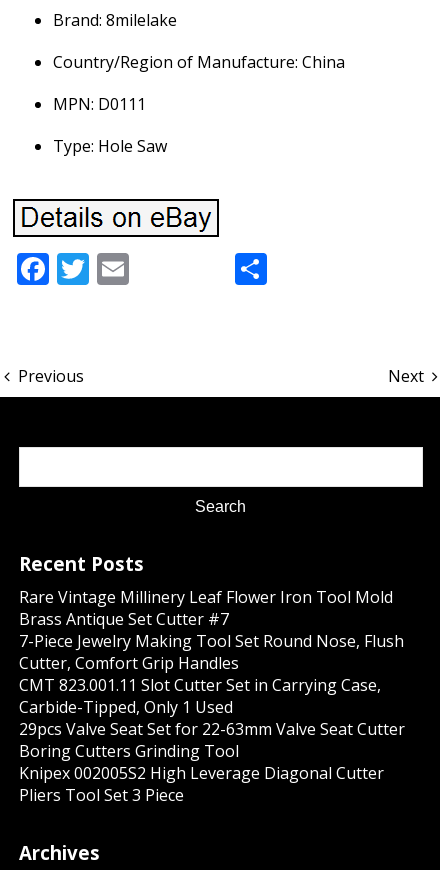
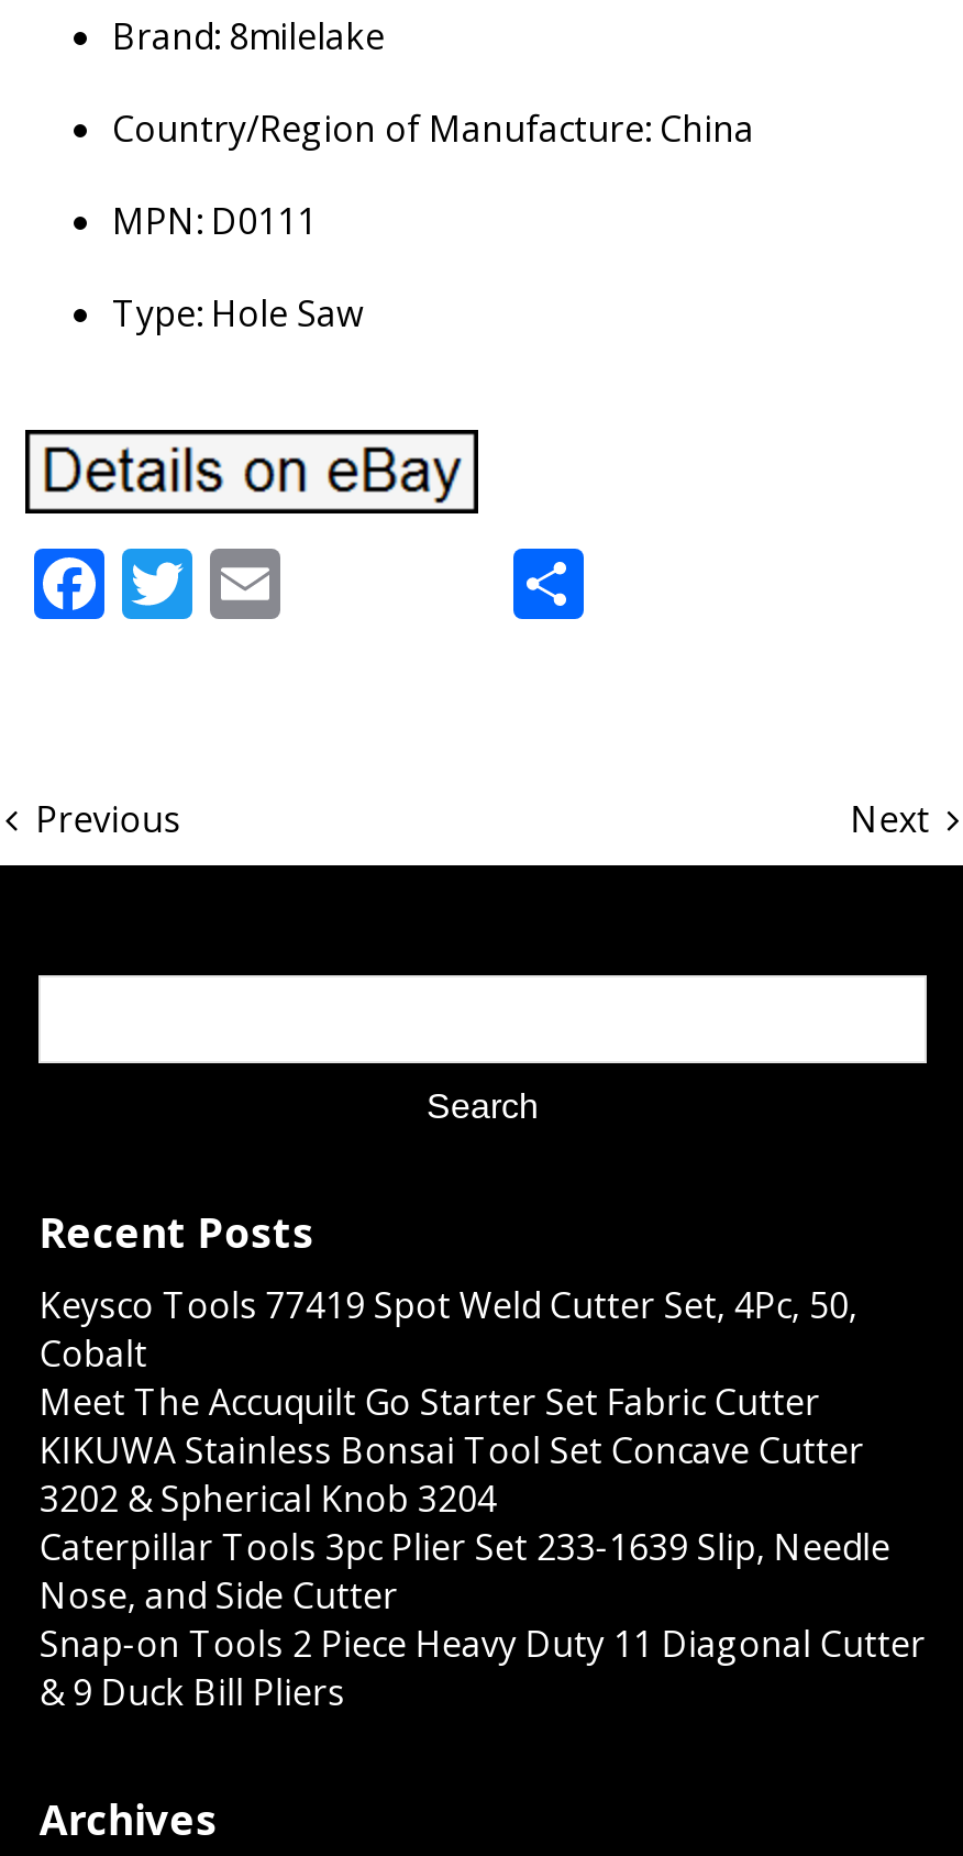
- Rare Vintage Millinery Leaf Flower Iron Tool Mold
- Brass Antique Set Cutter #7
- 7-Piece Jewelry Making Tool Set Round Nose, Flush
- Cutter, Comfort Grip Handles
- CMT 823.001.11 Slot Cutter Set in Carrying Case,
- Carbide-Tipped, Only 1 Used
- 29pcs Valve Seat Set for 22-63mm Valve Seat Cutter
- Boring Cutters Grinding Tool
- Knipex 002005S2 High Leverage Diagonal Cutter
- Pliers Tool Set 3 Piece
+ Keysco Tools 77419 Spot Weld Cutter Set, 4Pc, 50,
+ Cobalt
+ Meet The Accuquilt Go Starter Set Fabric Cutter
+ KIKUWA Stainless Bonsai Tool Set Concave Cutter
+ 3202 & Spherical Knob 3204
+ Caterpillar Tools 3pc Plier Set 233-1639 Slip, Needle
+ Nose, and Side Cutter
+ Snap-on Tools 2 Piece Heavy Duty 11 Diagonal Cutter
+ & 9 Duck Bill Pliers
